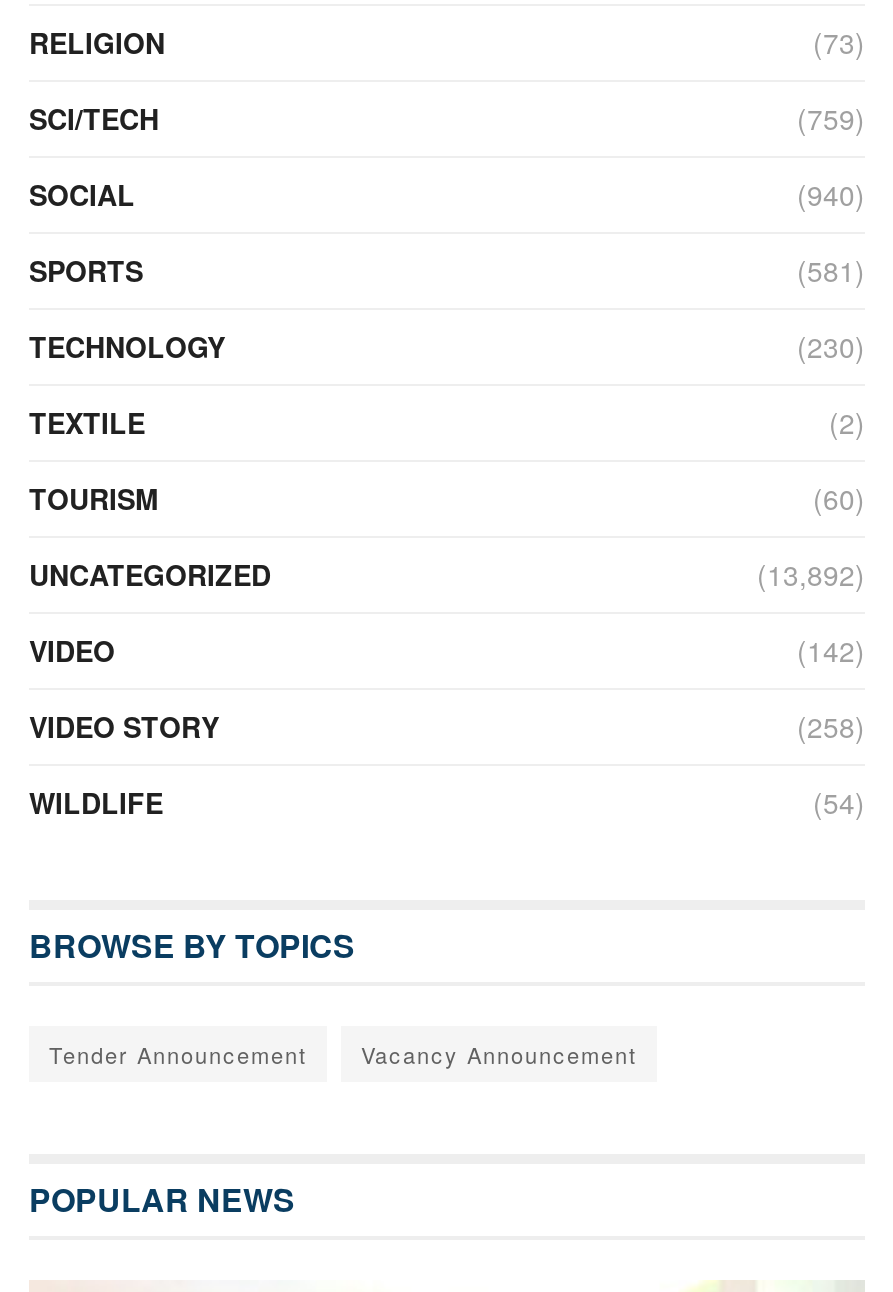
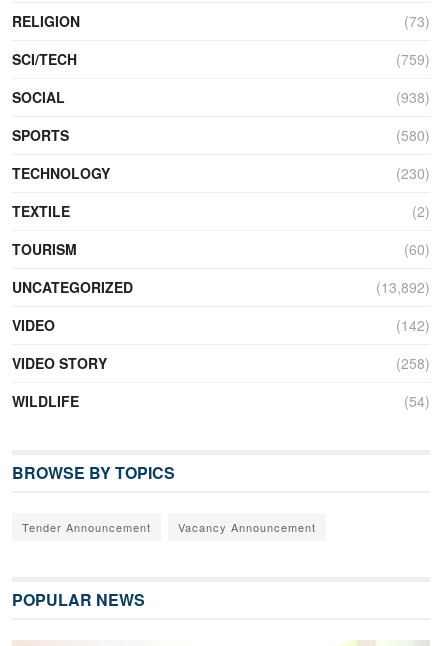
- (940)
+ (938)

- (581)
+ (580)
